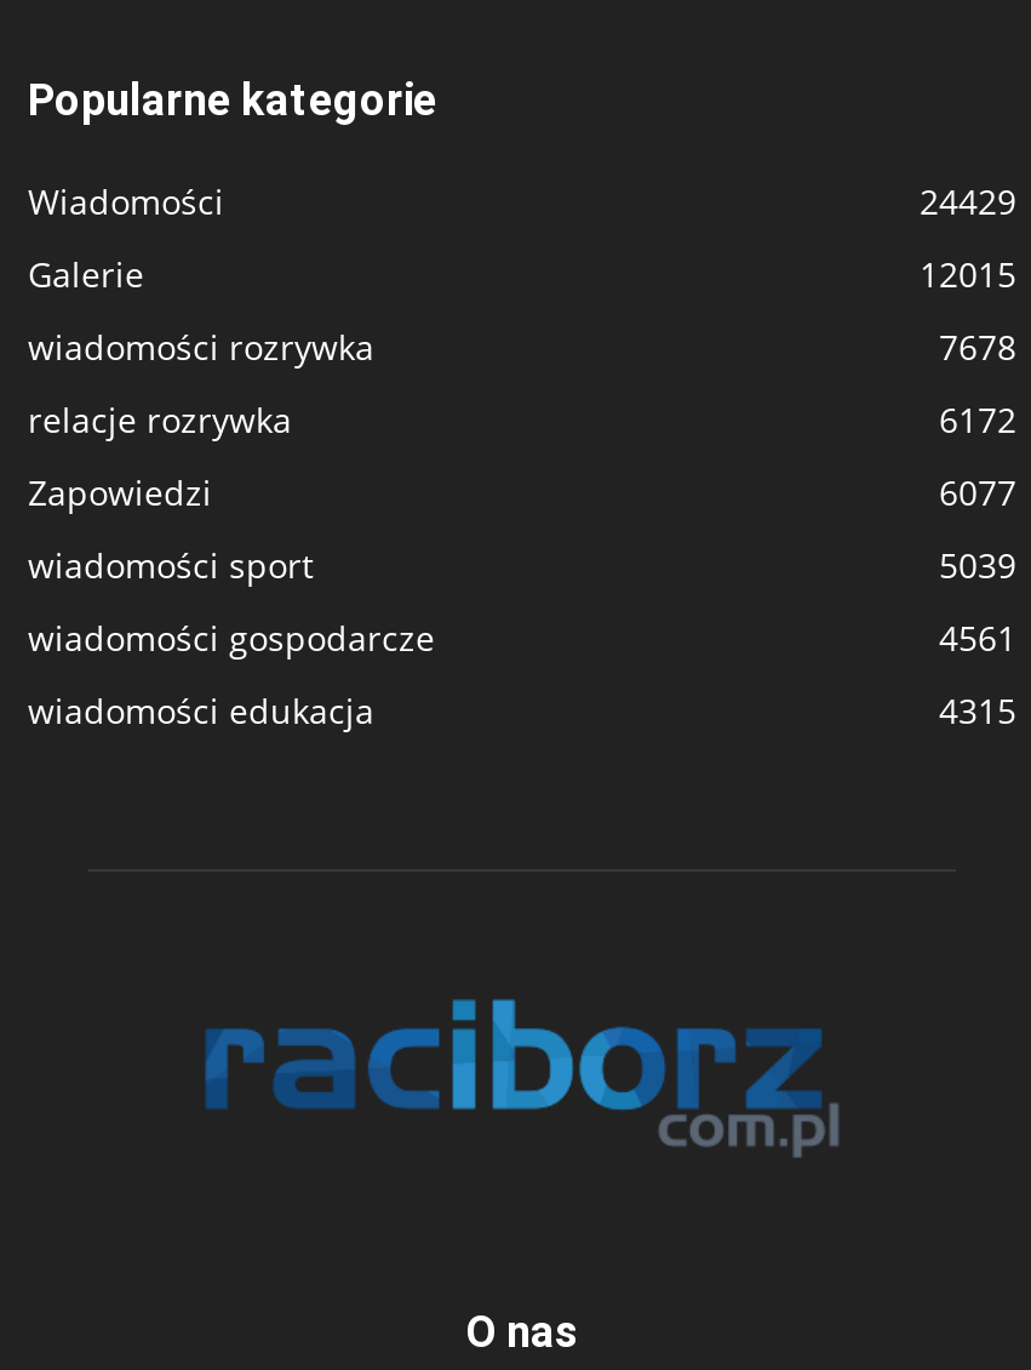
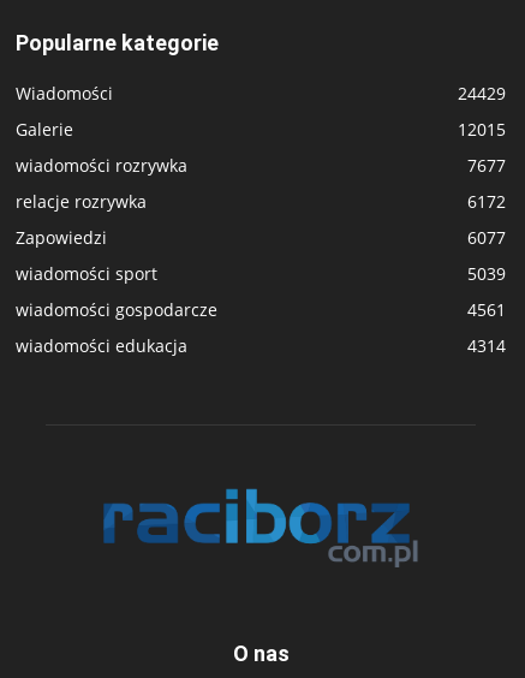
- 7678
+ 7677

- 4315
+ 4314
